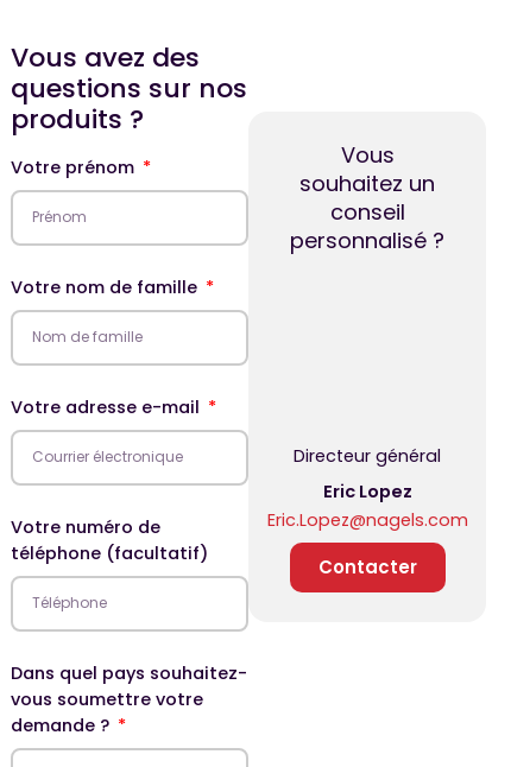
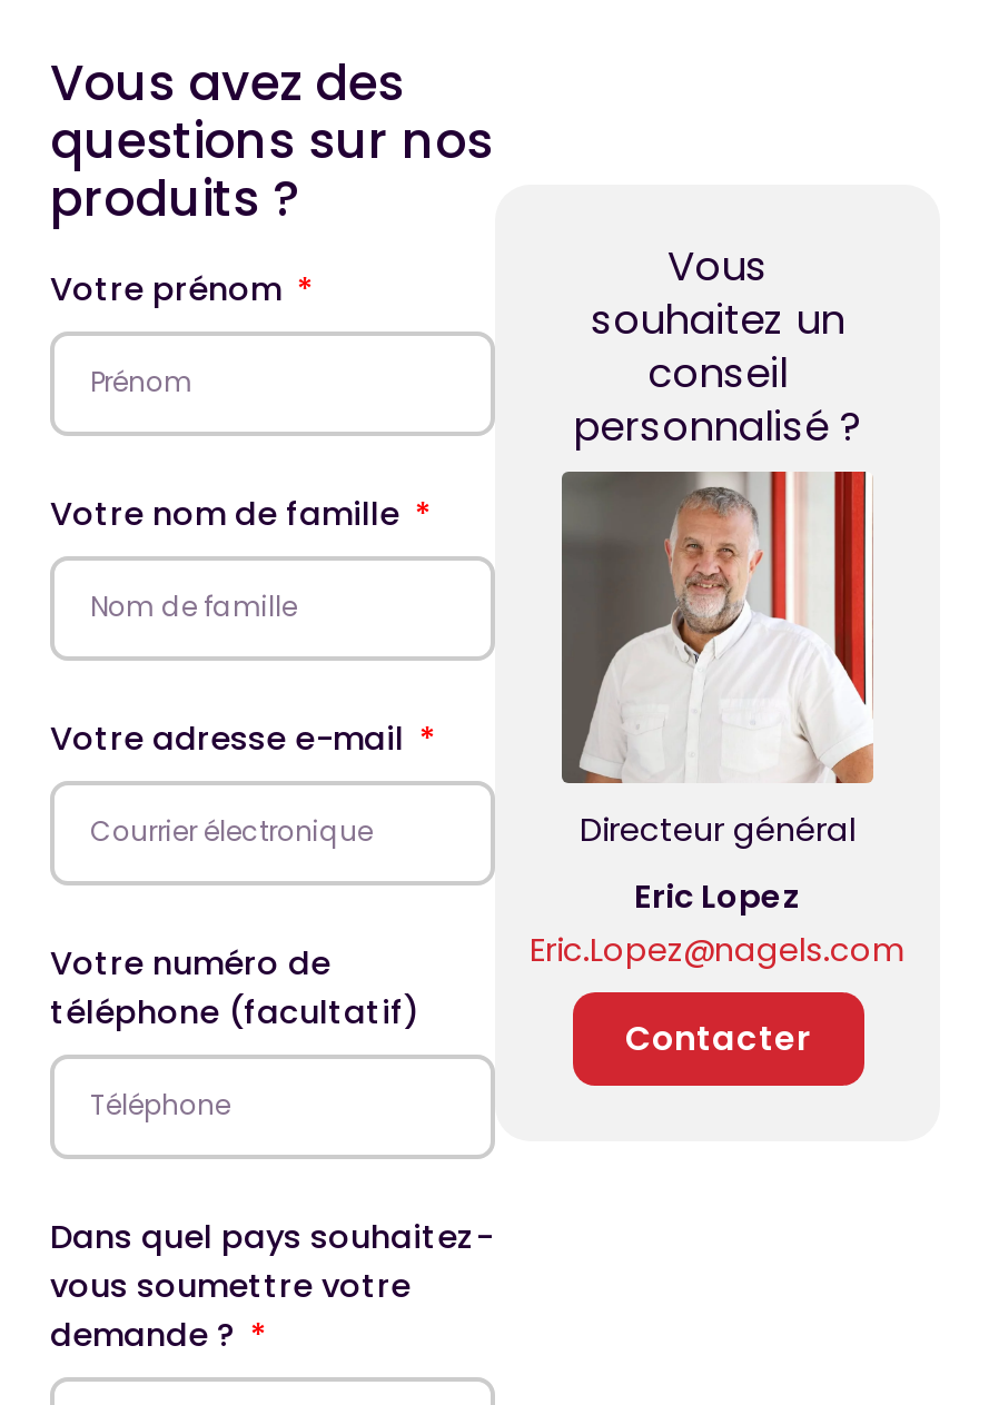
+ [image]
